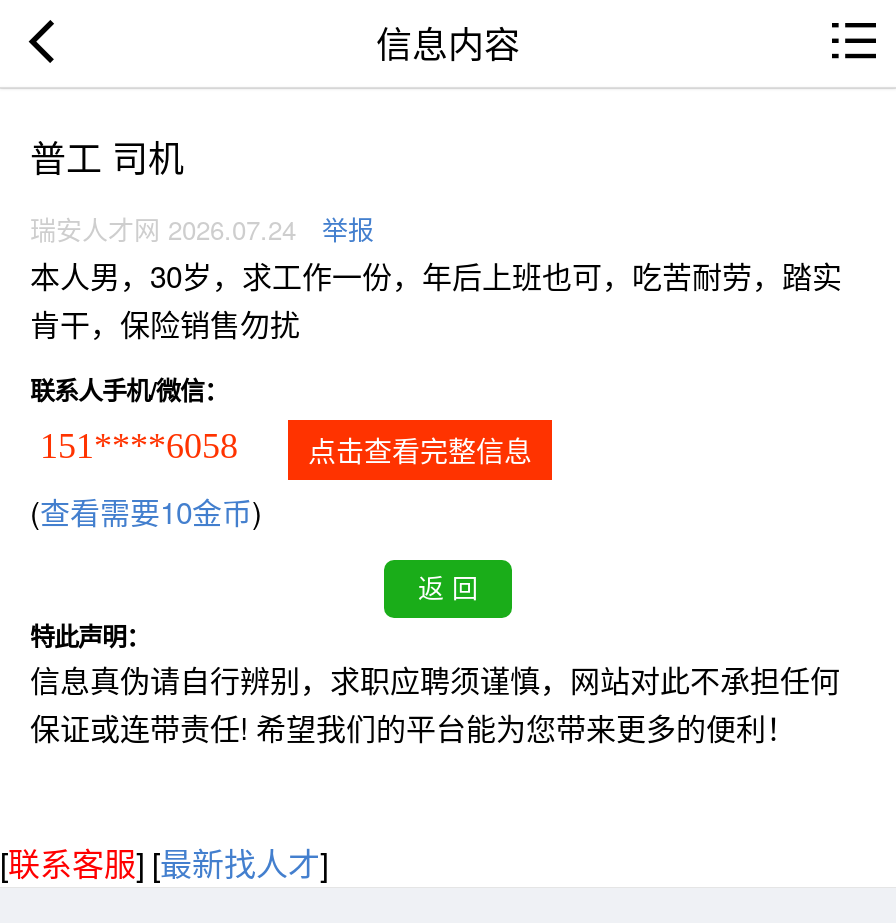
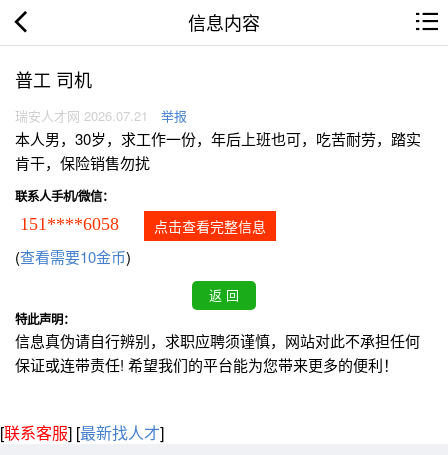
- 瑞安人才网 2026.07.24 举报
+ 瑞安人才网 2026.07.21 举报
